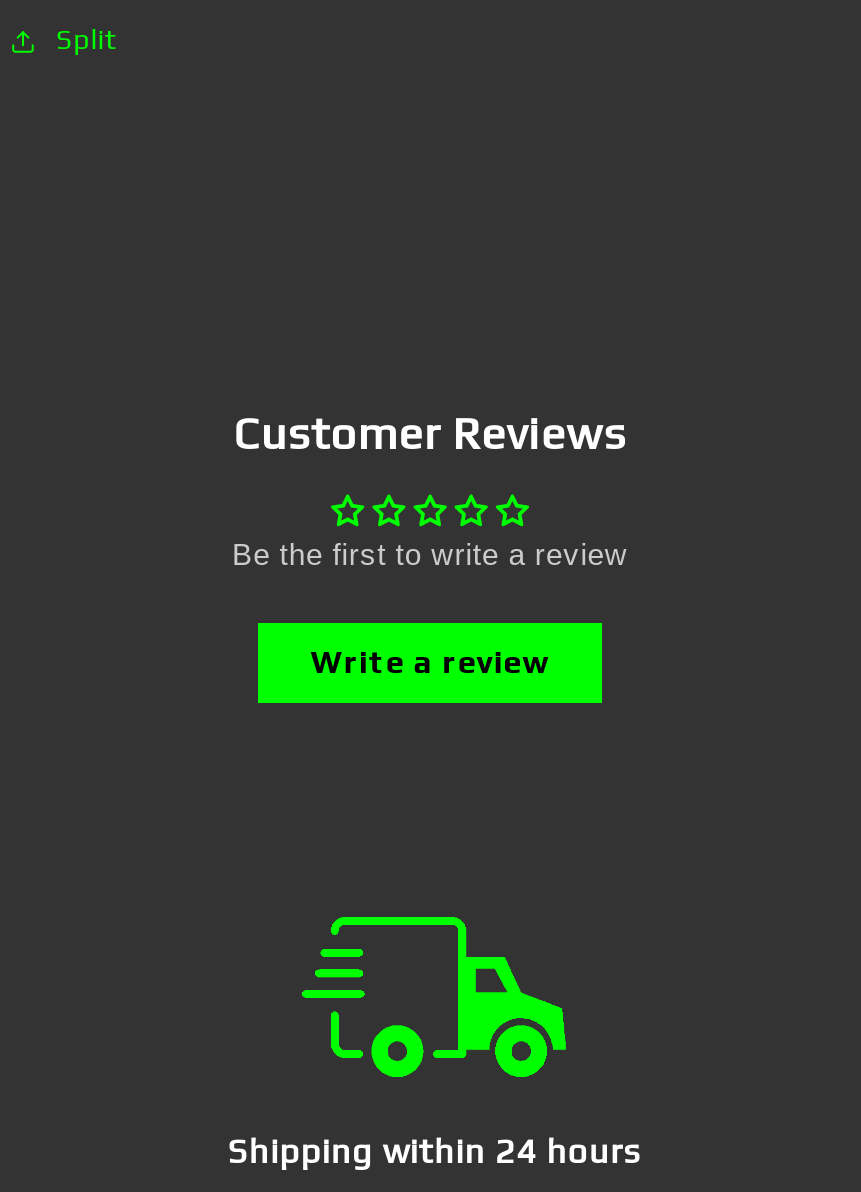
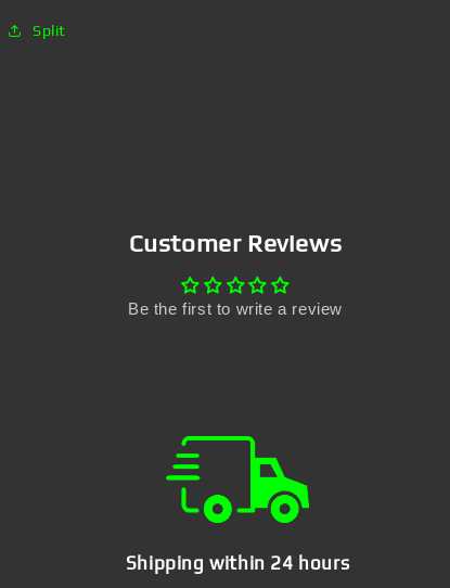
- Write a review
